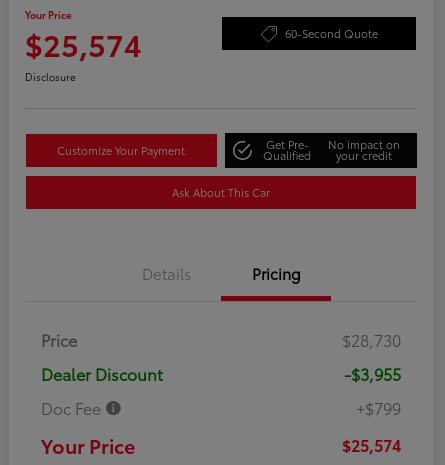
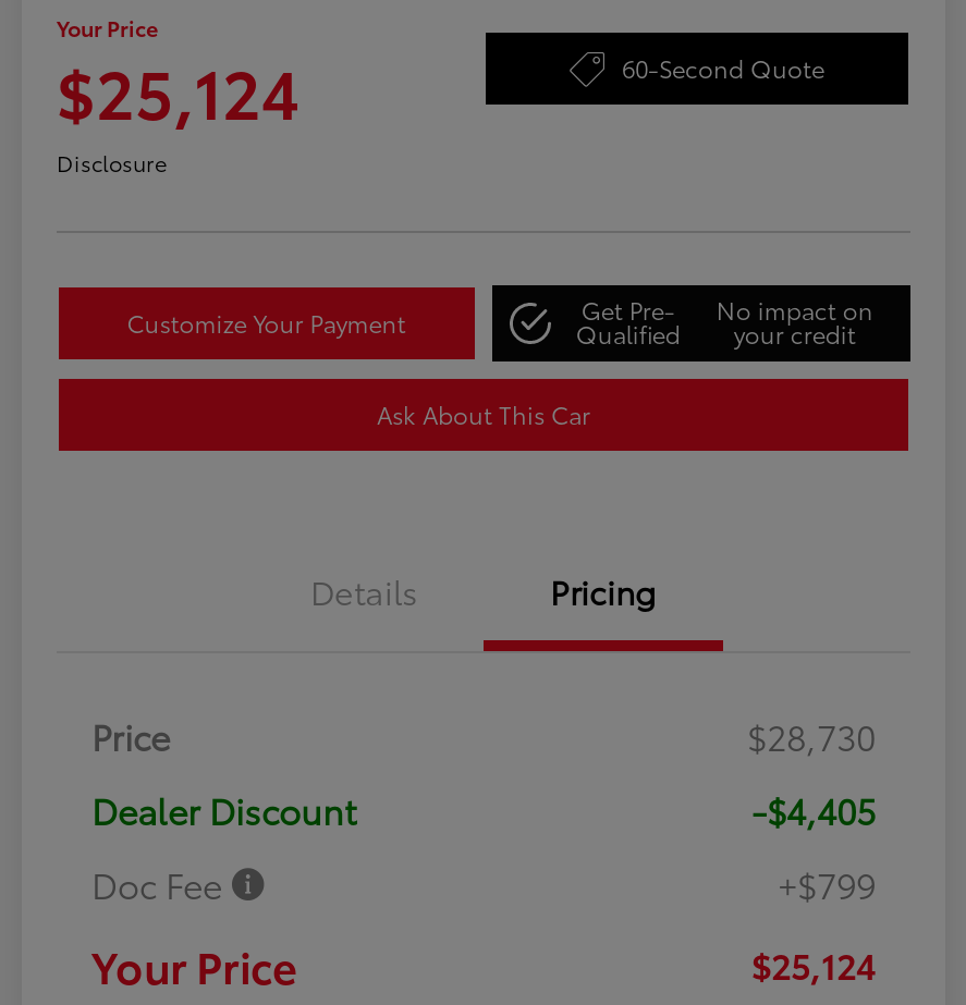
- $25,574
+ $25,124

- -$3,955
+ -$4,405

- $25,574
+ $25,124
